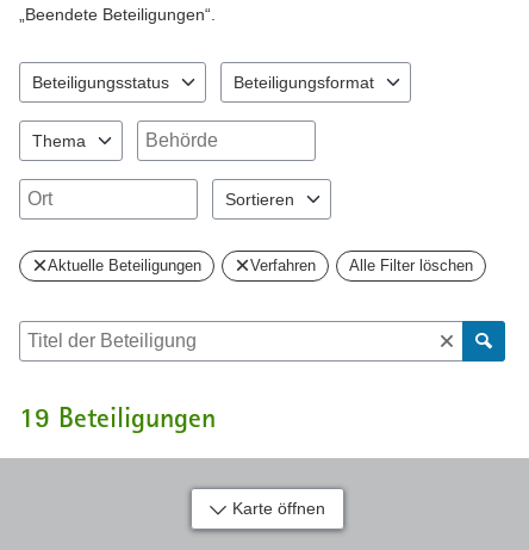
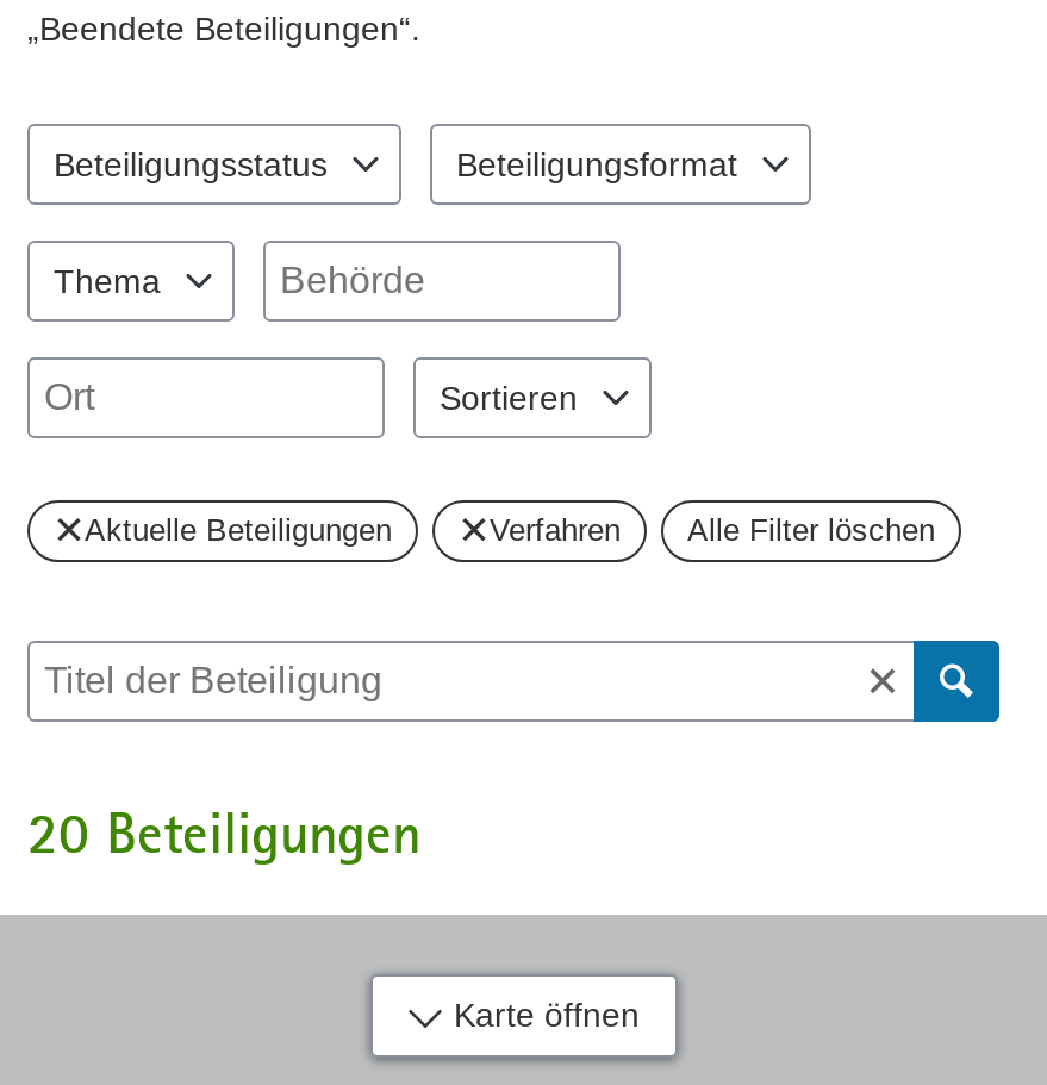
- 19 Beteiligungen
+ 20 Beteiligungen
